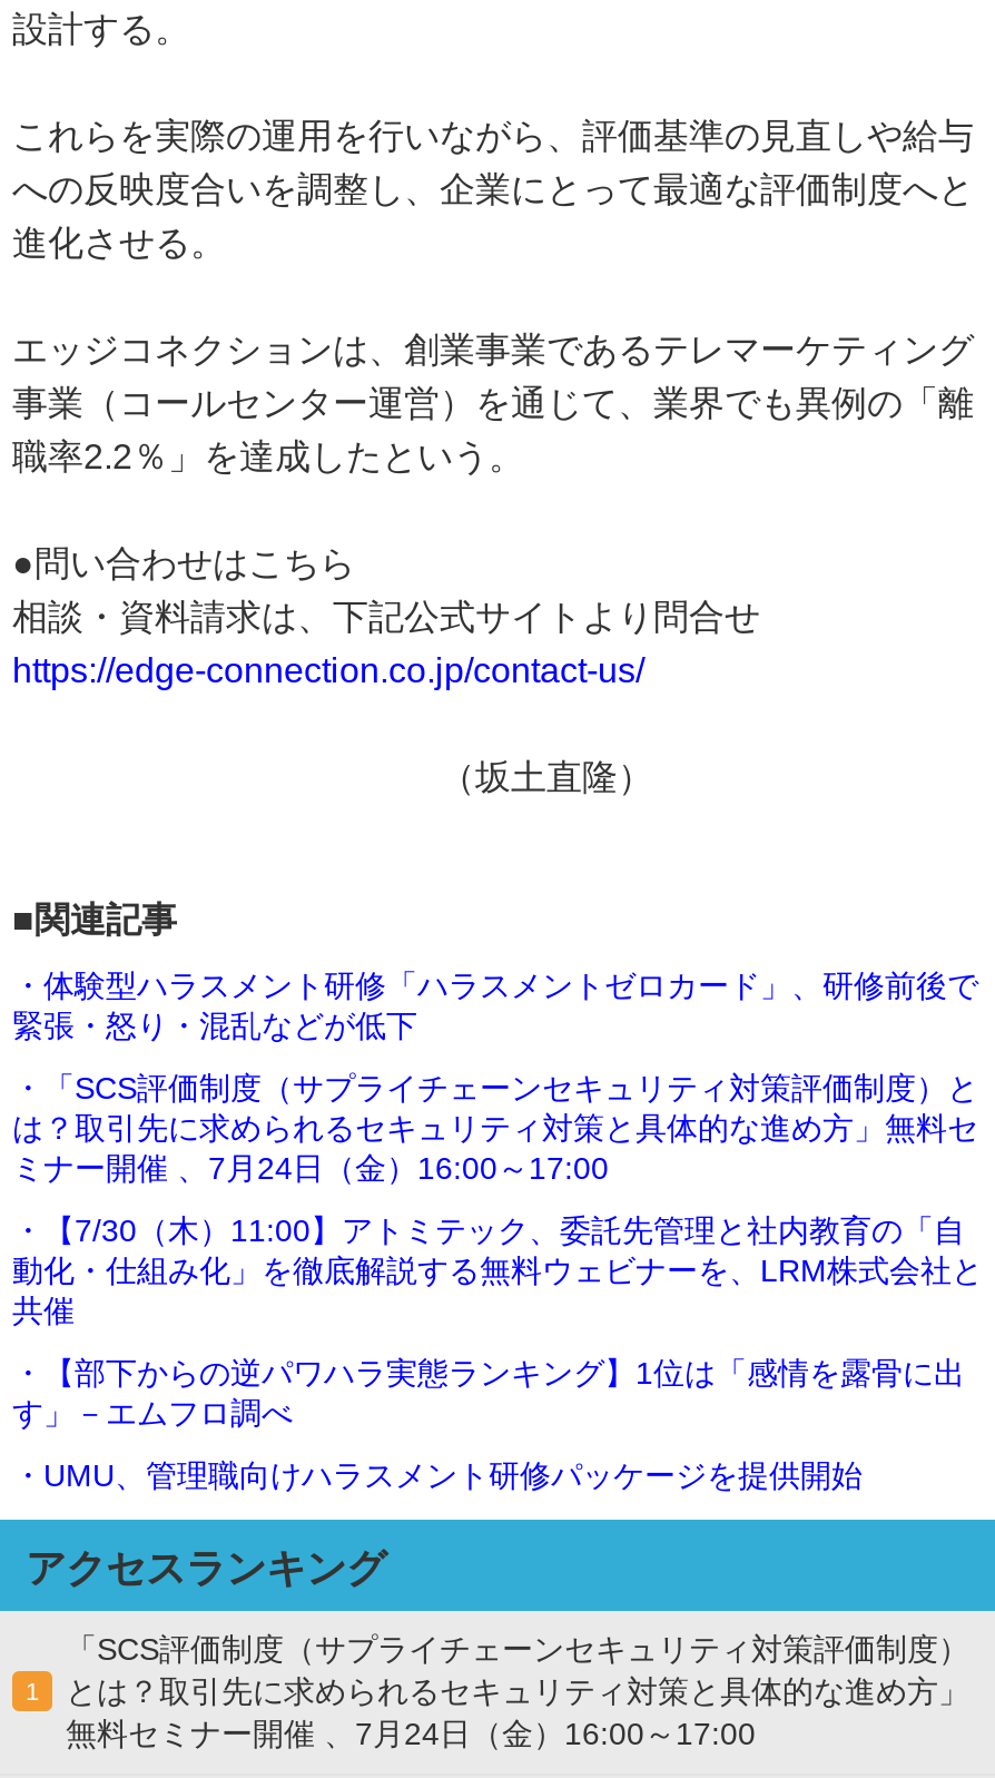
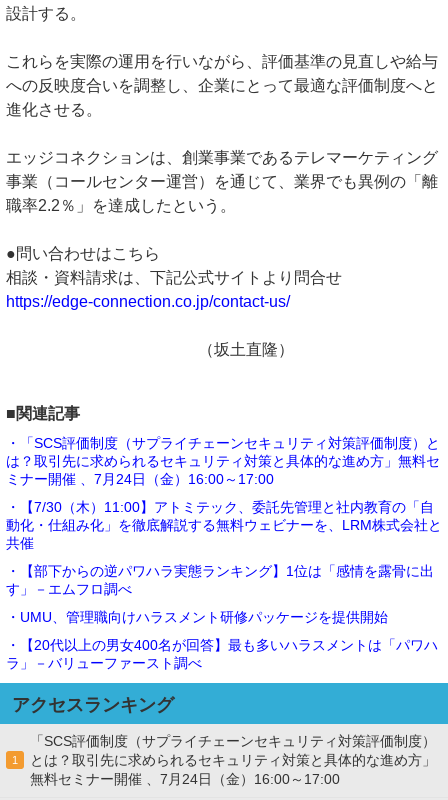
- ・体験型ハラスメント研修「ハラスメントゼロカード」、研修前後で
- 緊張・怒り・混乱などが低下

moved up: ・「SCS評価制度（サプライチェーンセキュリティ対策評価制度）と | は？取引先に求められるセキュリティ対策と具体的な進め方」無料セ | ミナー開催 、7月24日（金）16:00～17:00 | ... | す」－エムフロ調べ | ・UMU、管理職向けハラスメント研修パッケージを提供開始

+ ・【20代以上の男女400名が回答】最も多いハラスメントは「パワハ
+ ラ」－バリューファースト調べ
